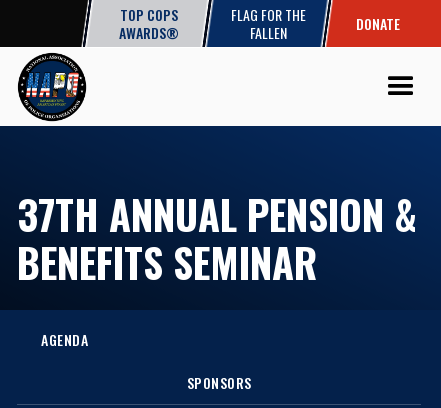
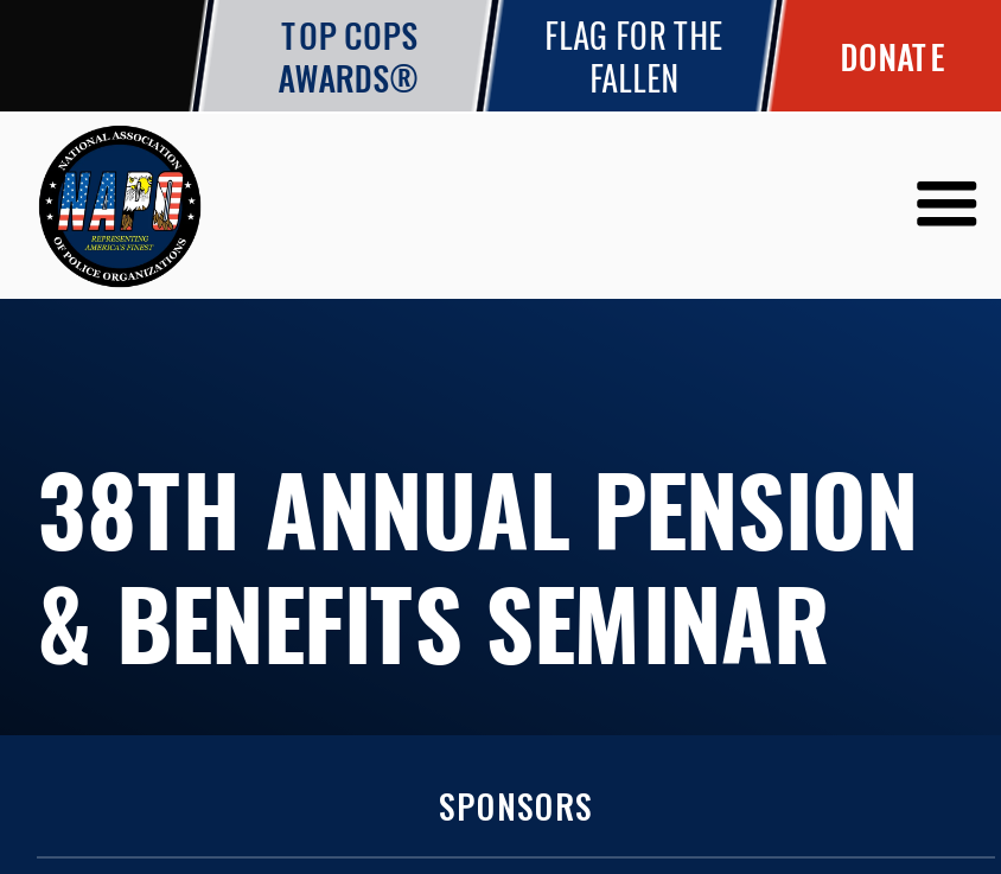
- 37TH ANNUAL PENSION &
- BENEFITS SEMINAR
- AGENDA
+ 38TH ANNUAL PENSION
+ & BENEFITS SEMINAR
